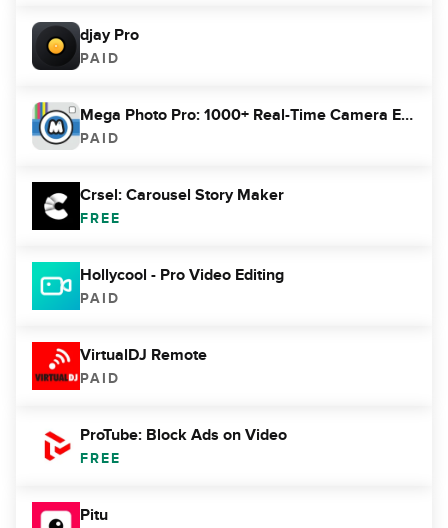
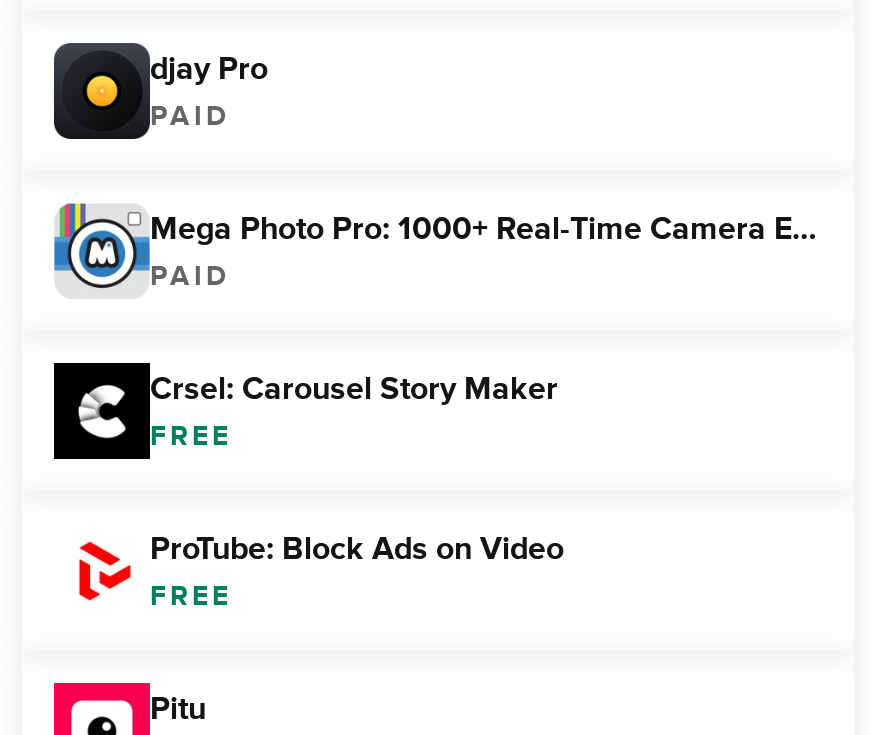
- [image]
- Hollycool - Pro Video Editing
- PAID
- VirtualDJ Remote
- PAID

- [image]
